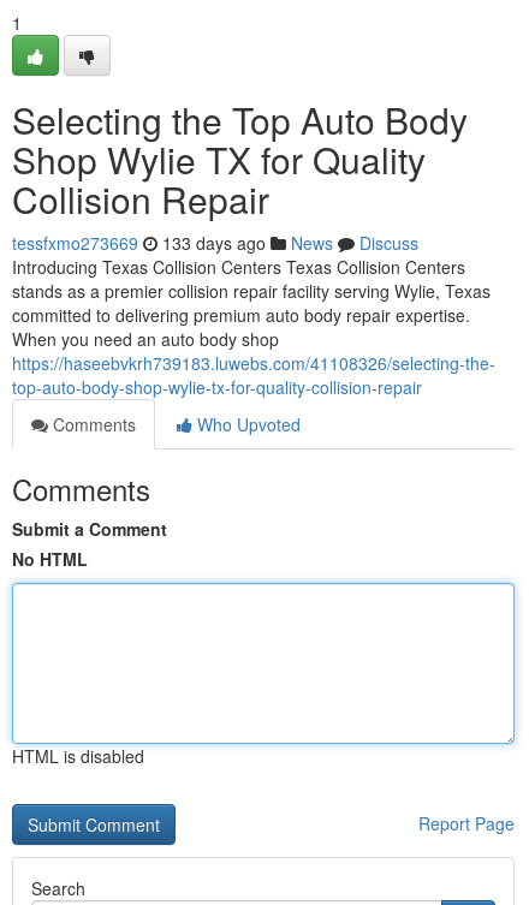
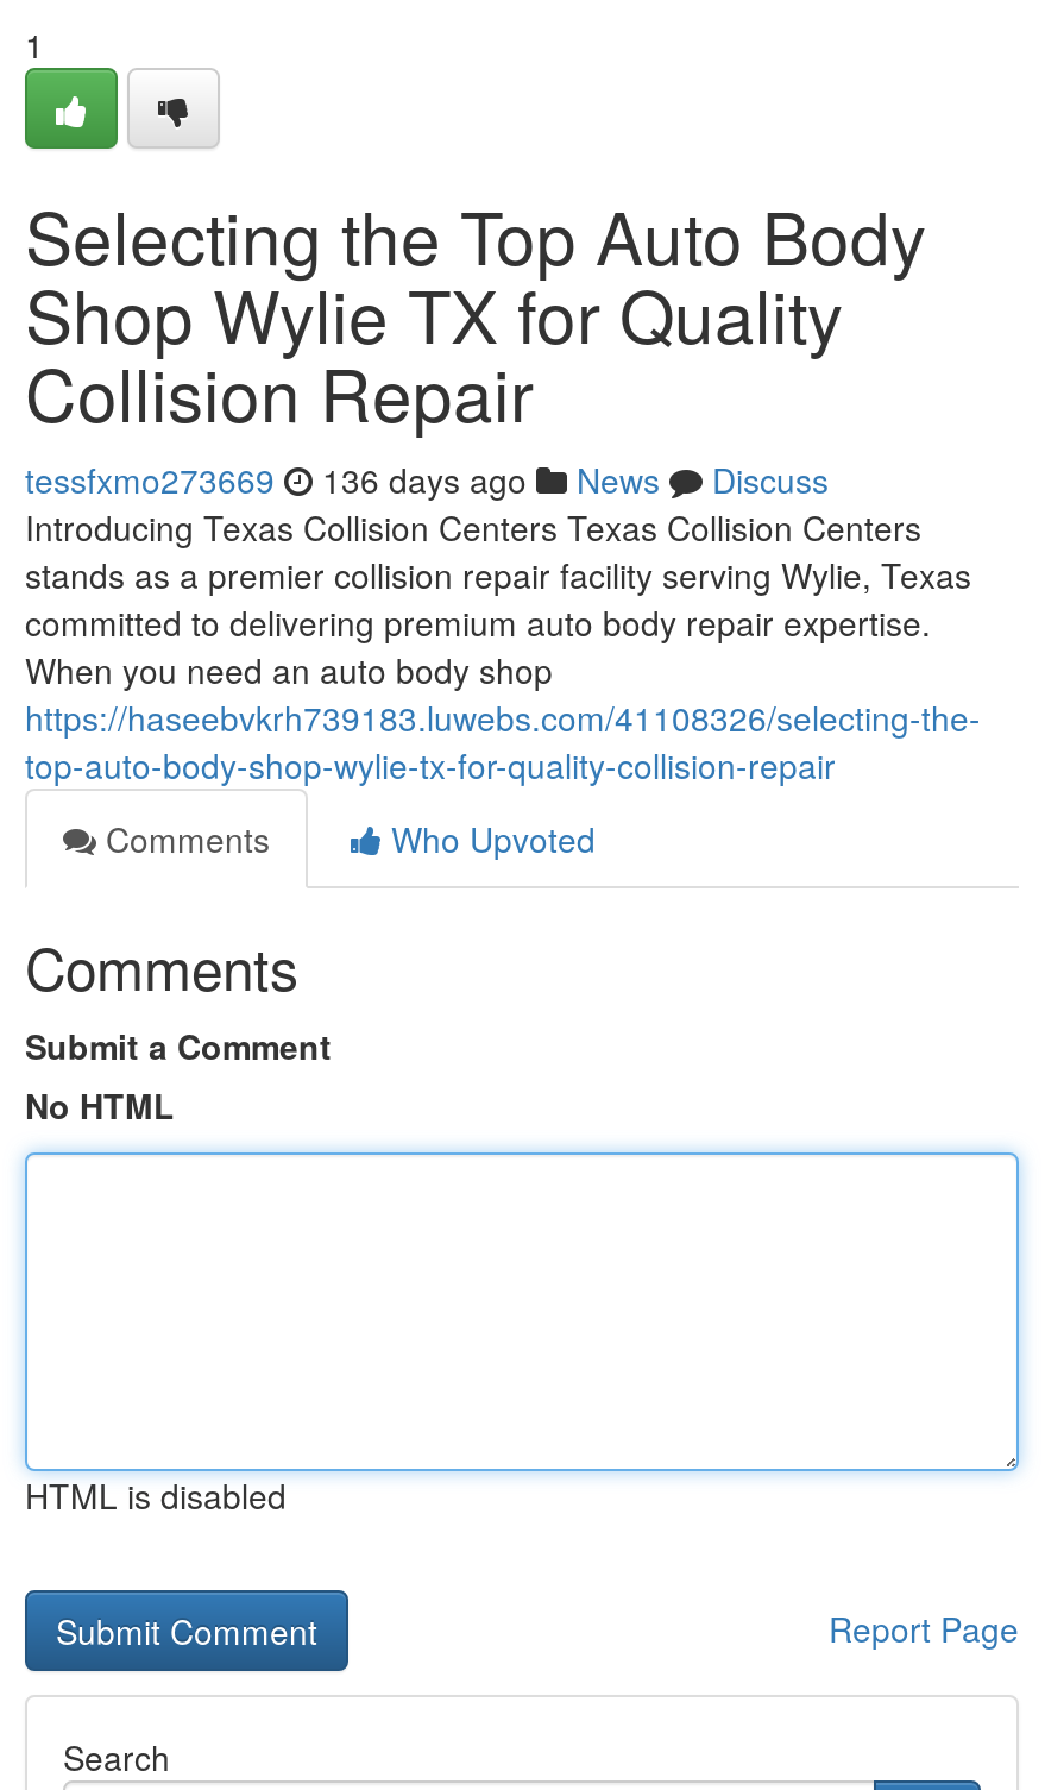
- tessfxmo273669 133 days ago News Discuss
+ tessfxmo273669 136 days ago News Discuss
